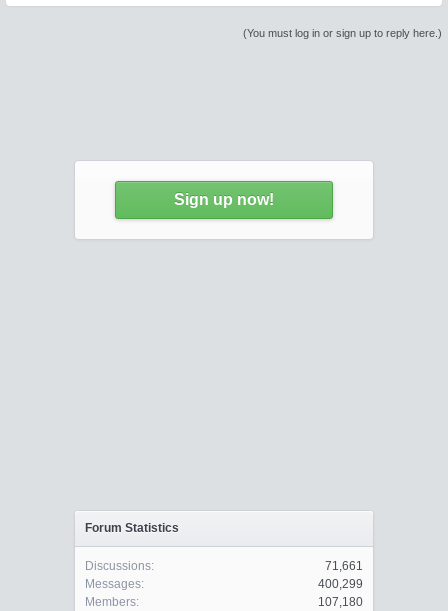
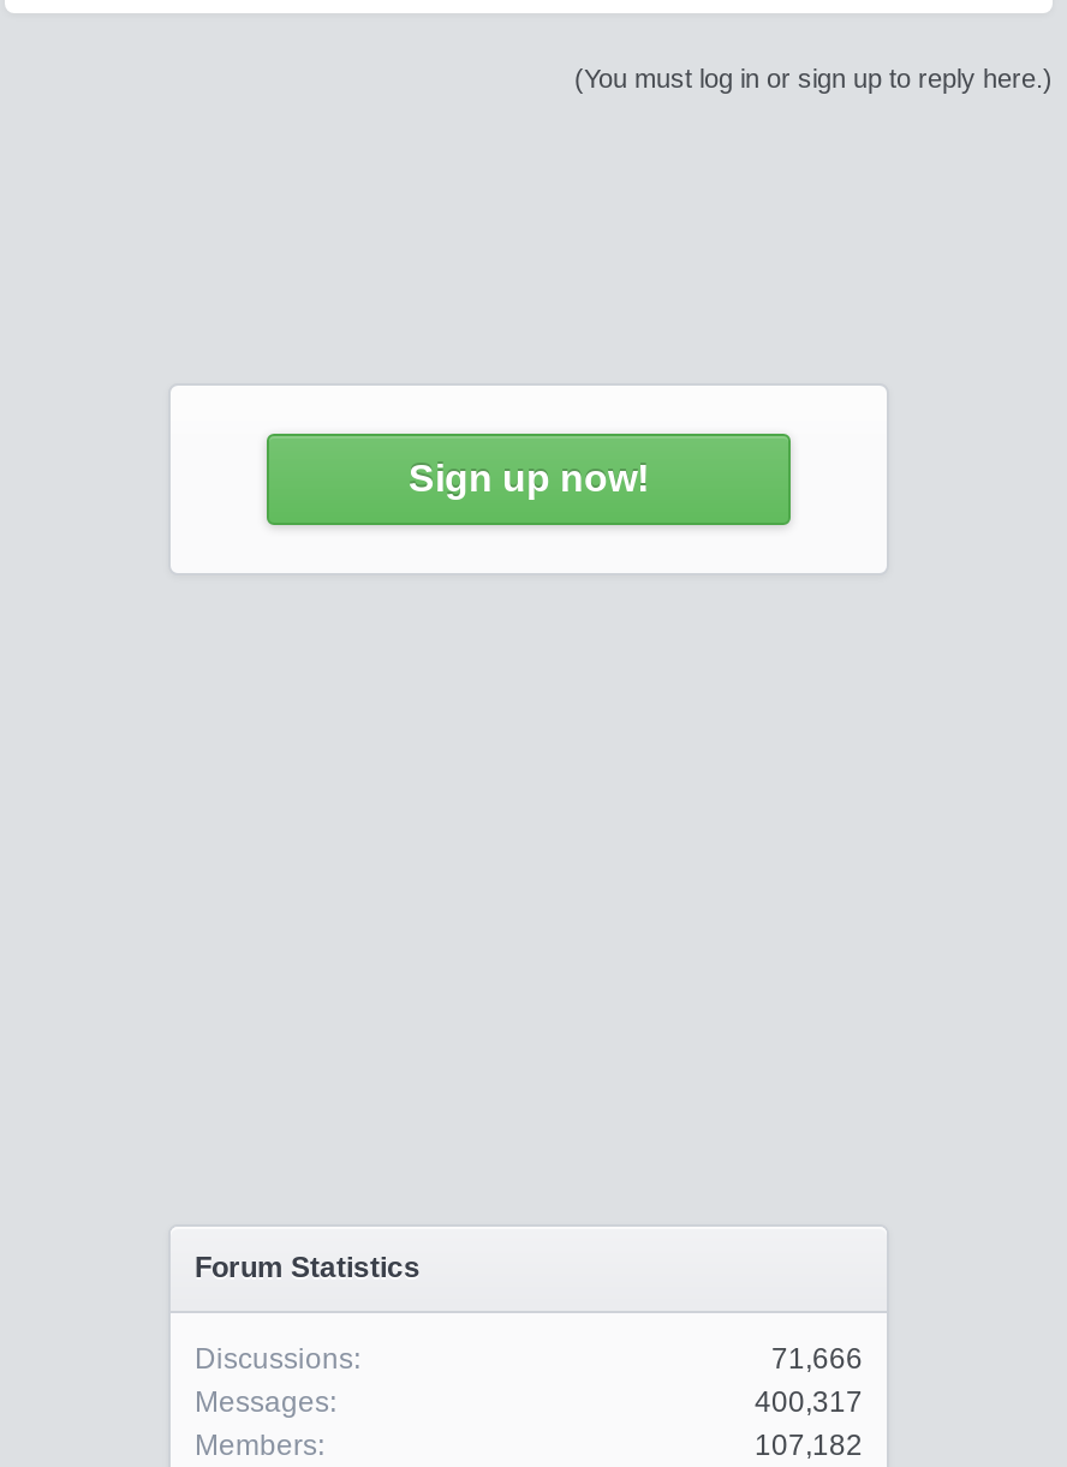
- 71,661
+ 71,666

- 400,299
+ 400,317

- 107,180
+ 107,182
